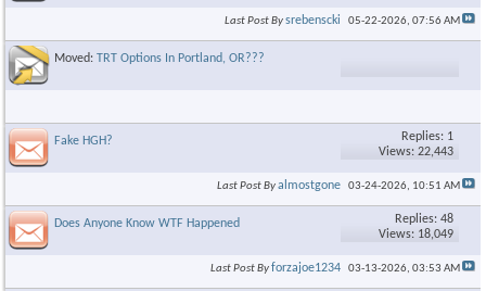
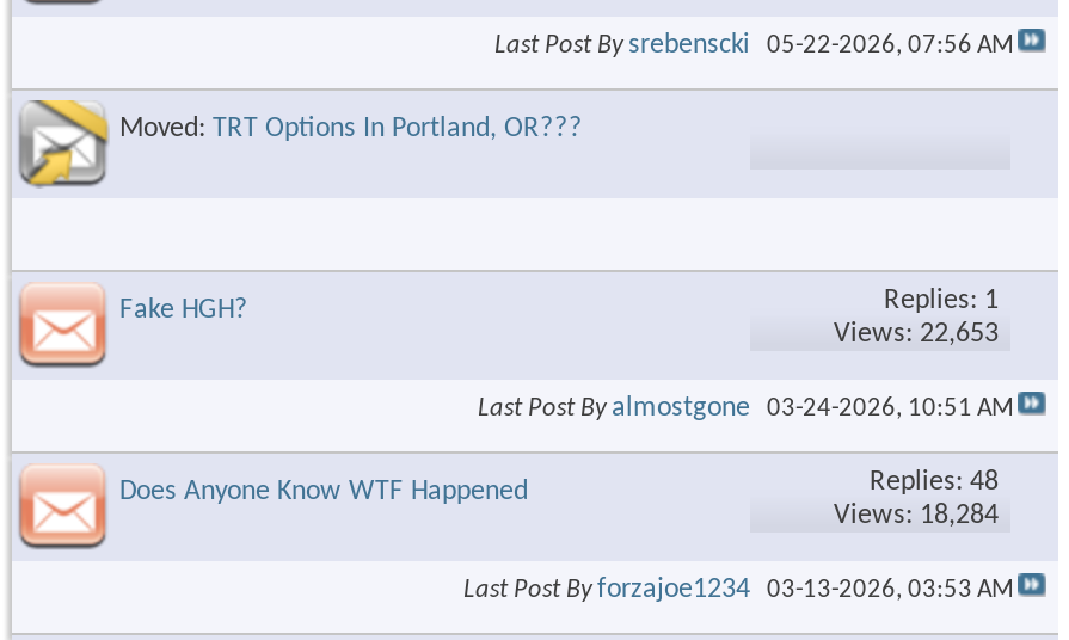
- Views: 22,443
+ Views: 22,653

- Views: 18,049
+ Views: 18,284
